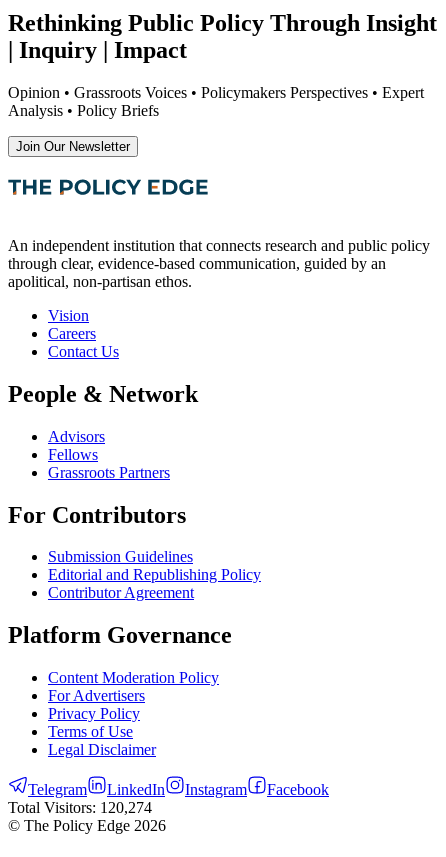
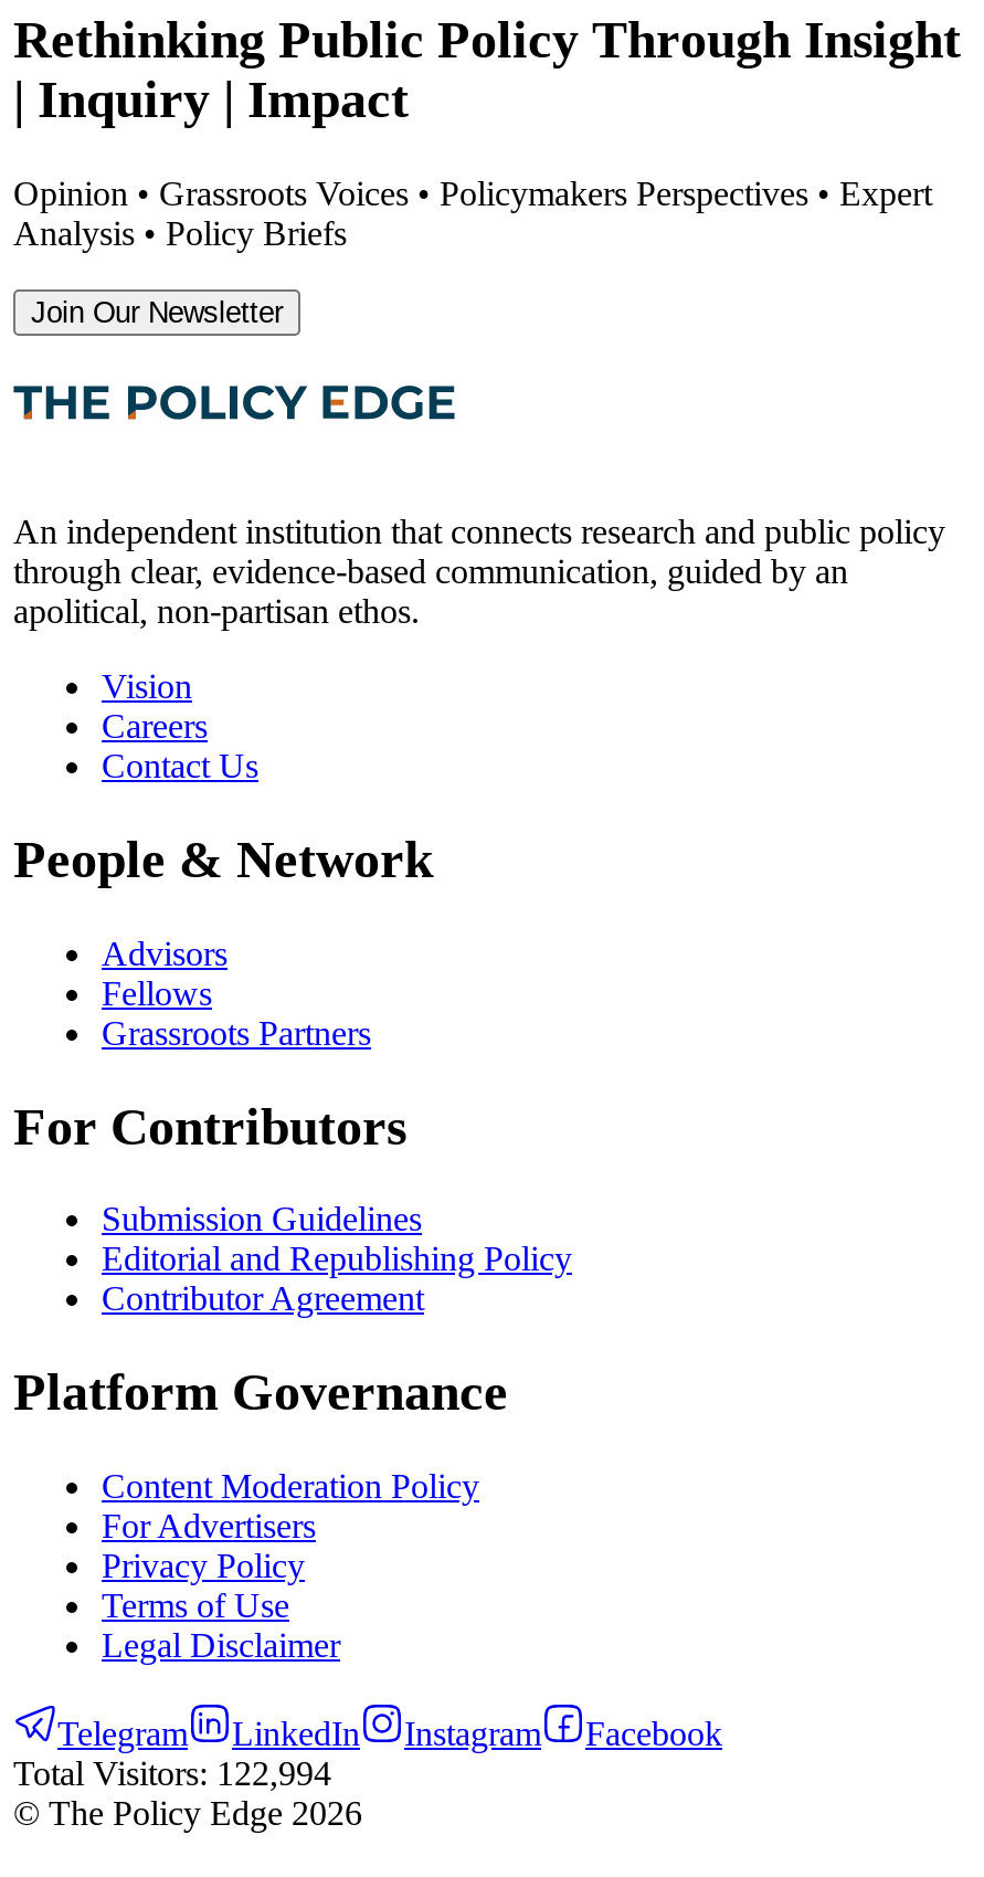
- Total Visitors: 120,274
+ Total Visitors: 122,994
